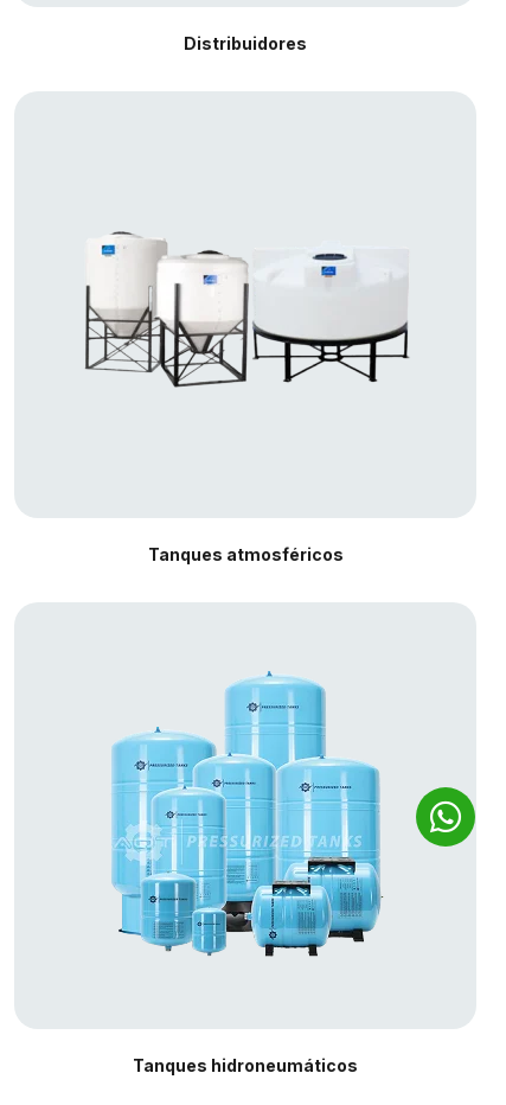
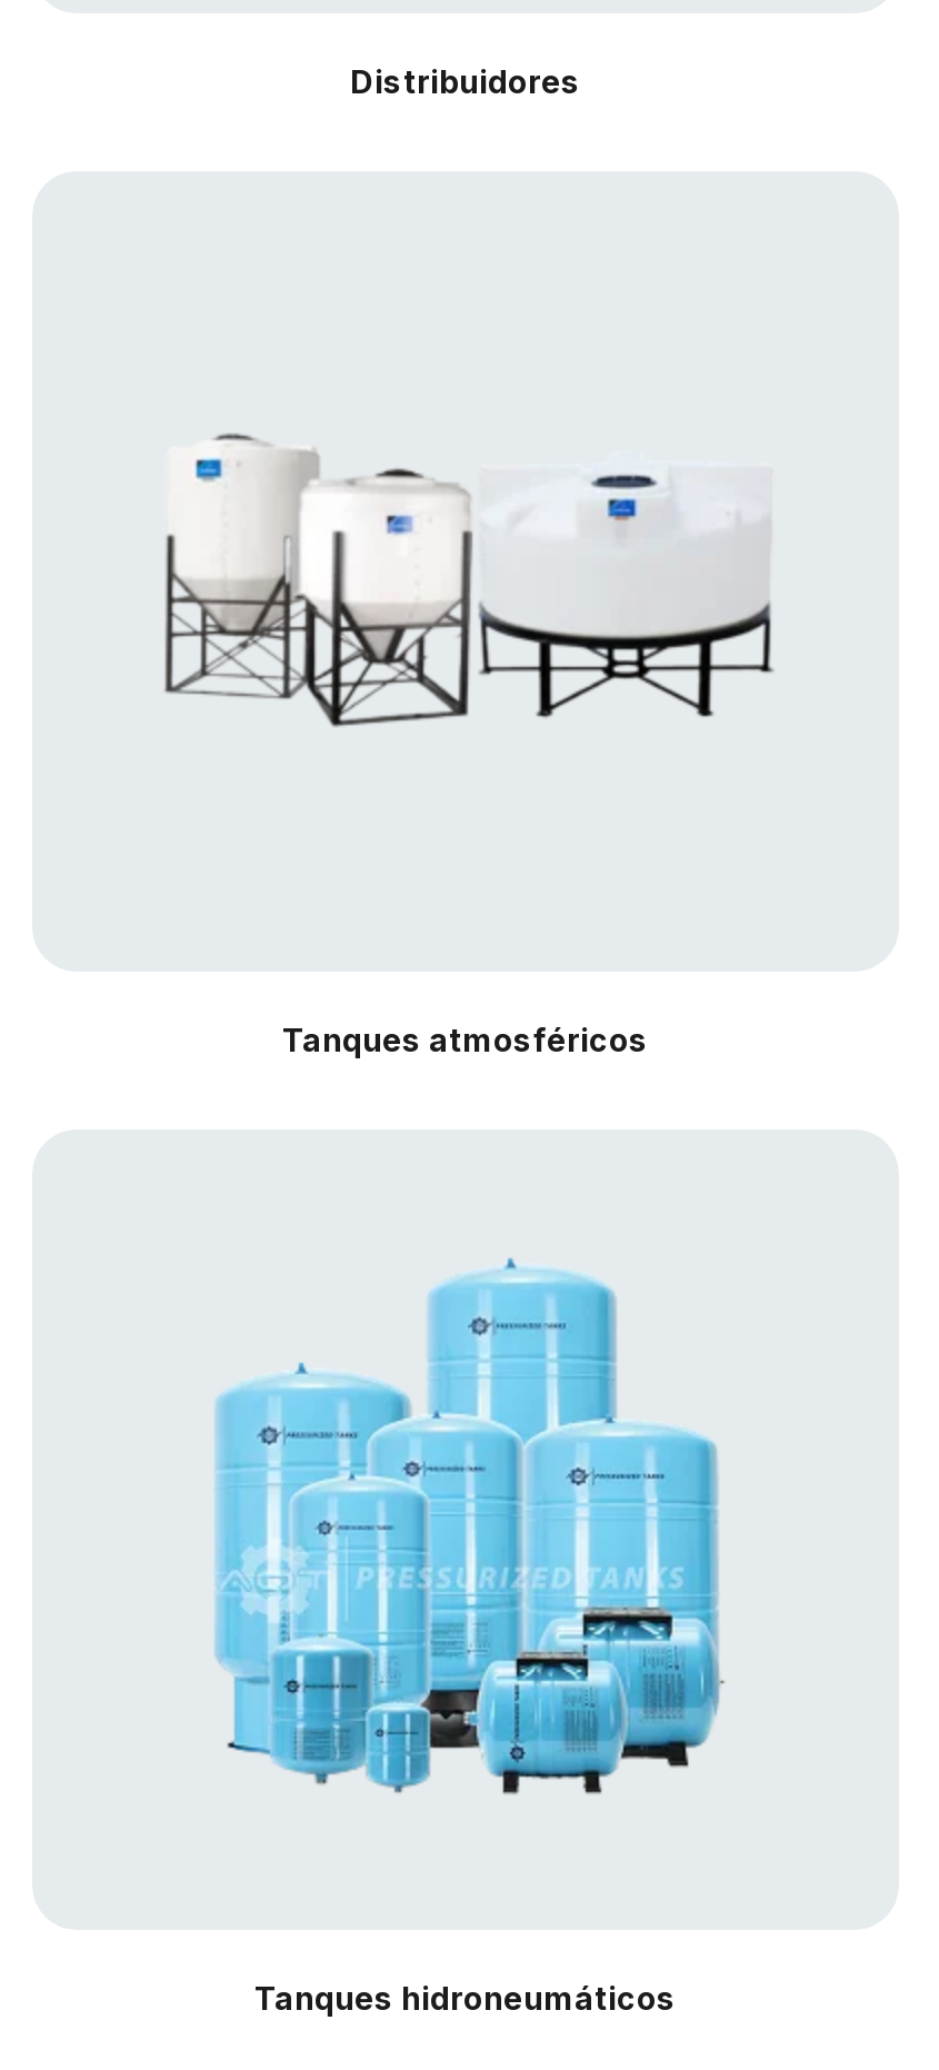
- [image]
